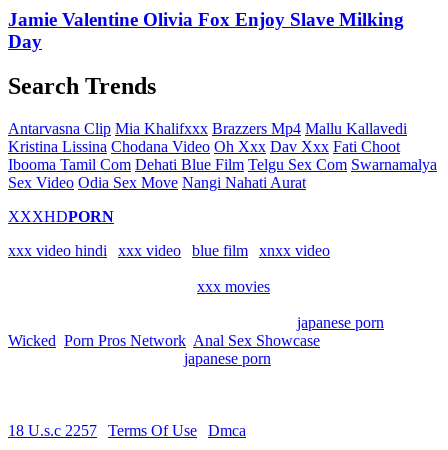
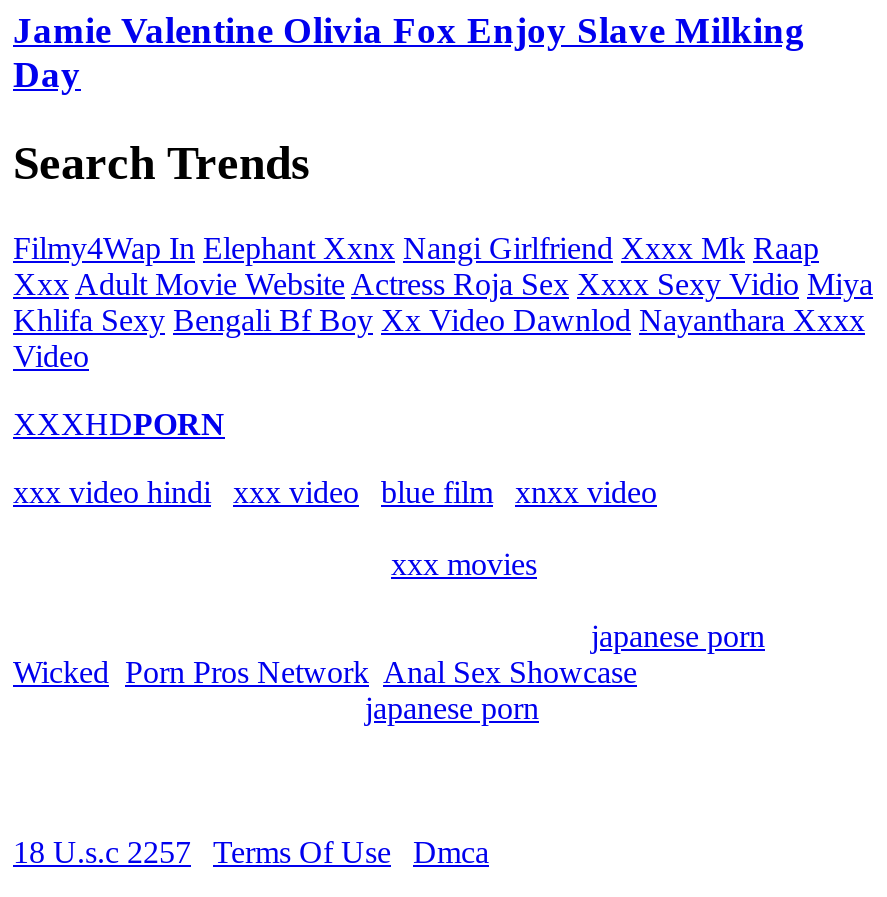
- Antarvasna Clip Mia Khalifxxx Brazzers Mp4 Mallu Kallavedi
- Kristina Lissina Chodana Video Oh Xxx Dav Xxx Fati Choot
- Ibooma Tamil Com Dehati Blue Film Telgu Sex Com Swarnamalya
- Sex Video Odia Sex Move Nangi Nahati Aurat
+ Filmy4Wap In Elephant Xxnx Nangi Girlfriend Xxxx Mk Raap
+ Xxx Adult Movie Website Actress Roja Sex Xxxx Sexy Vidio Miya
+ Khlifa Sexy Bengali Bf Boy Xx Video Dawnlod Nayanthara Xxxx
+ Video
